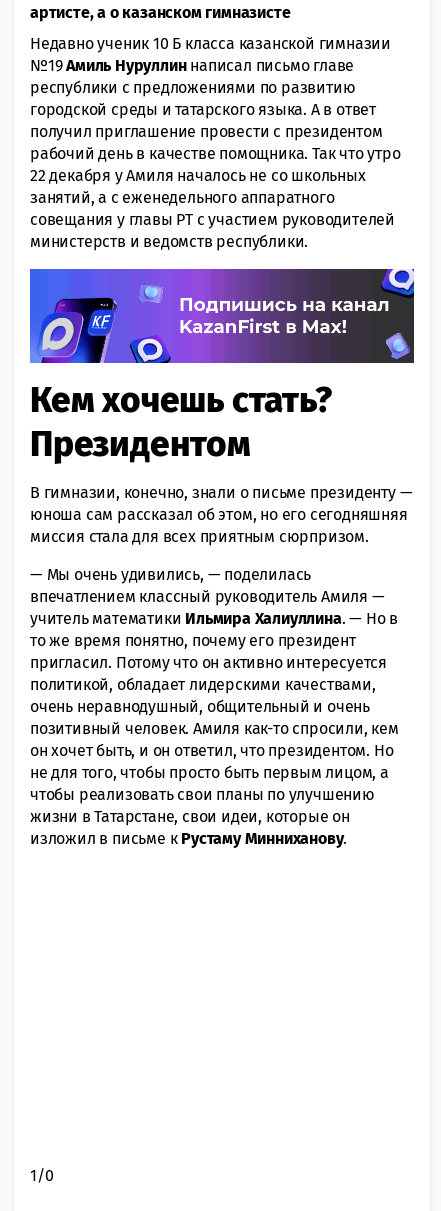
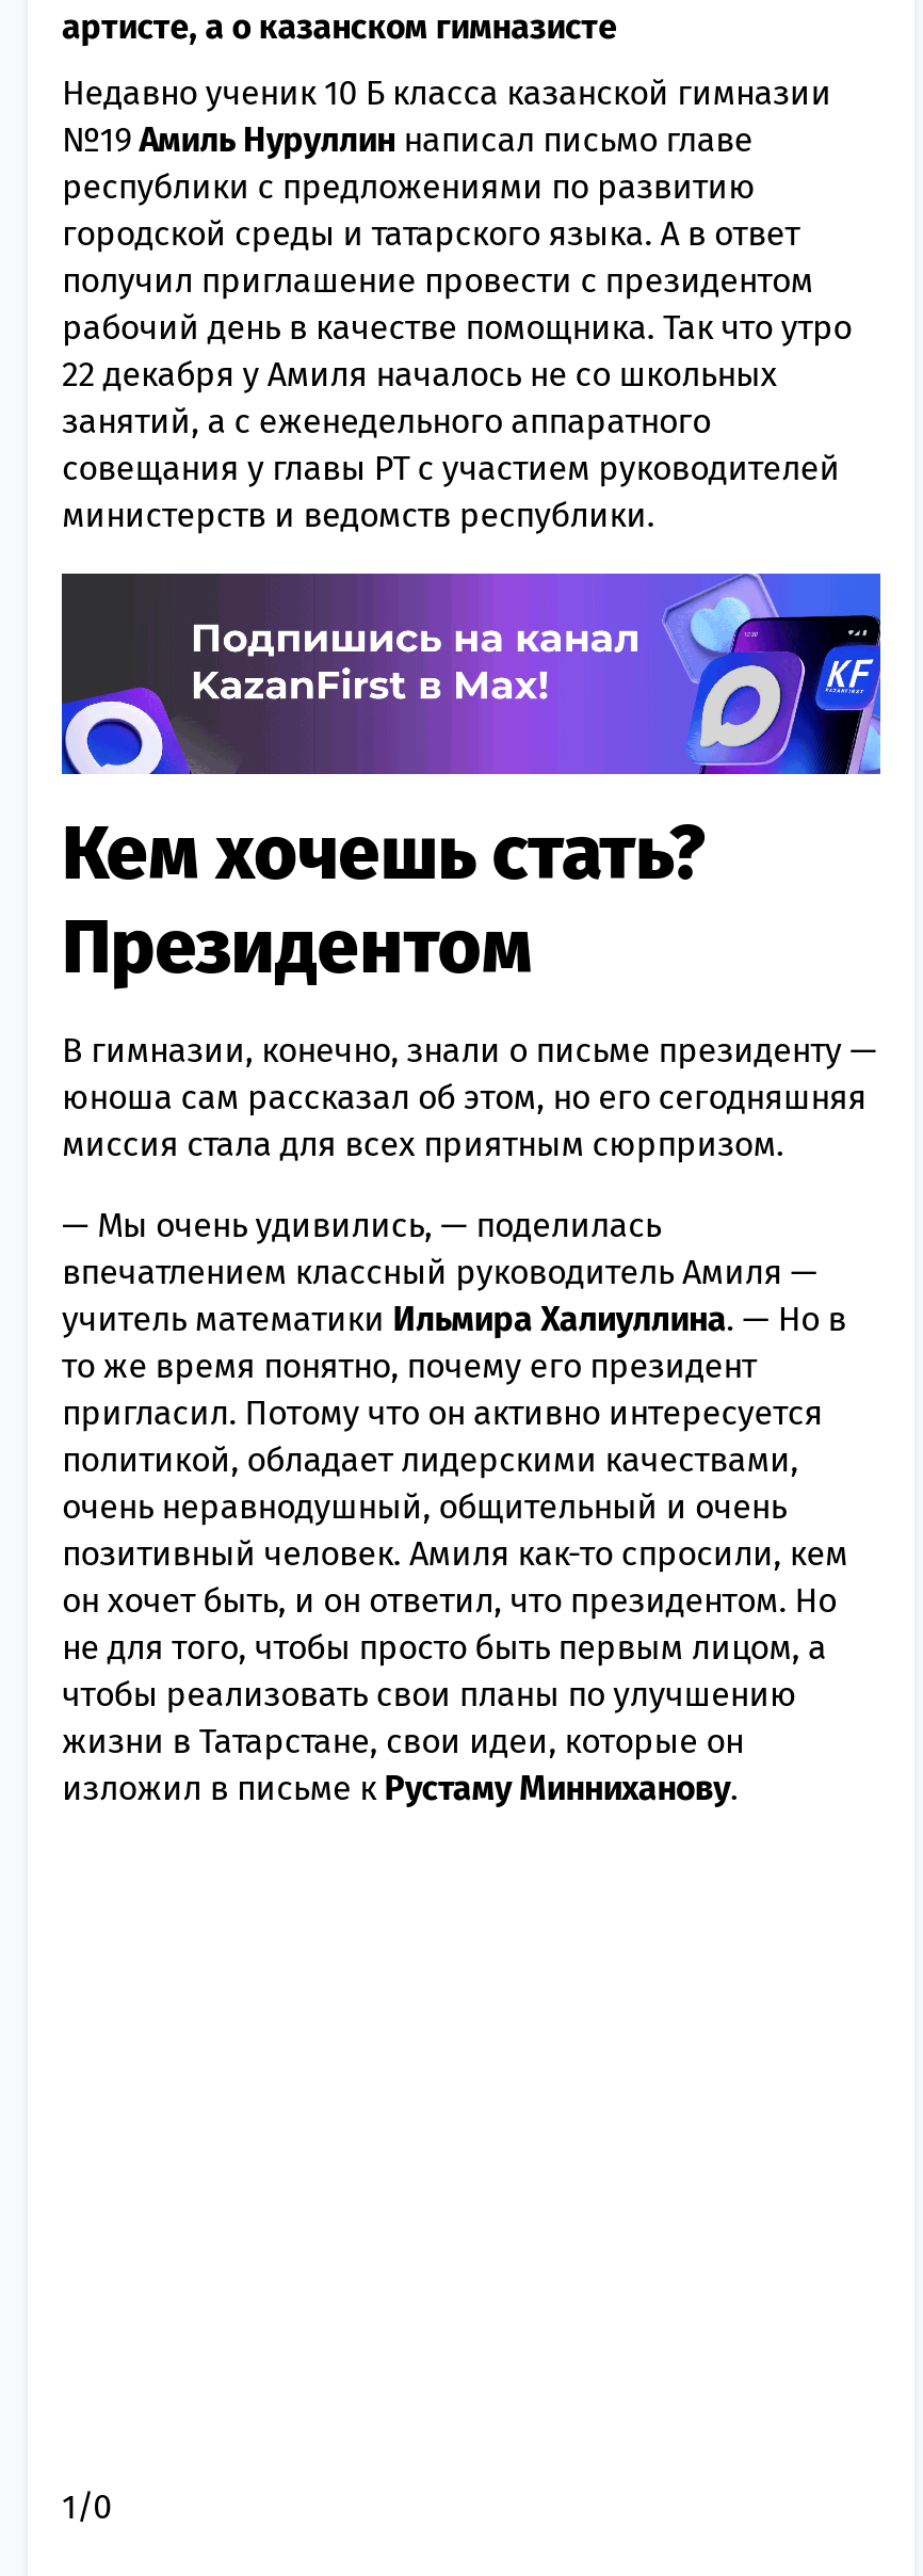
- [image]
+ [image]
